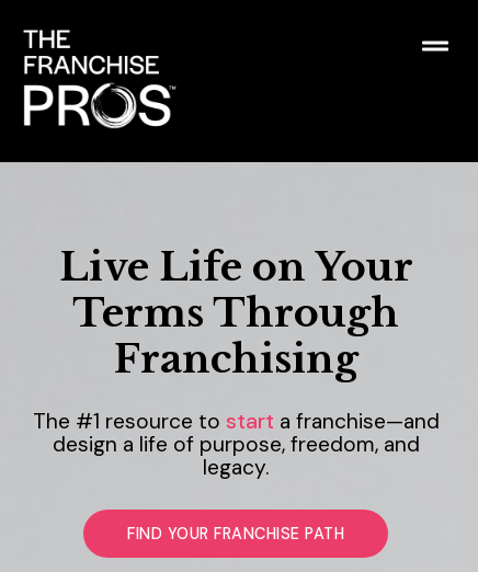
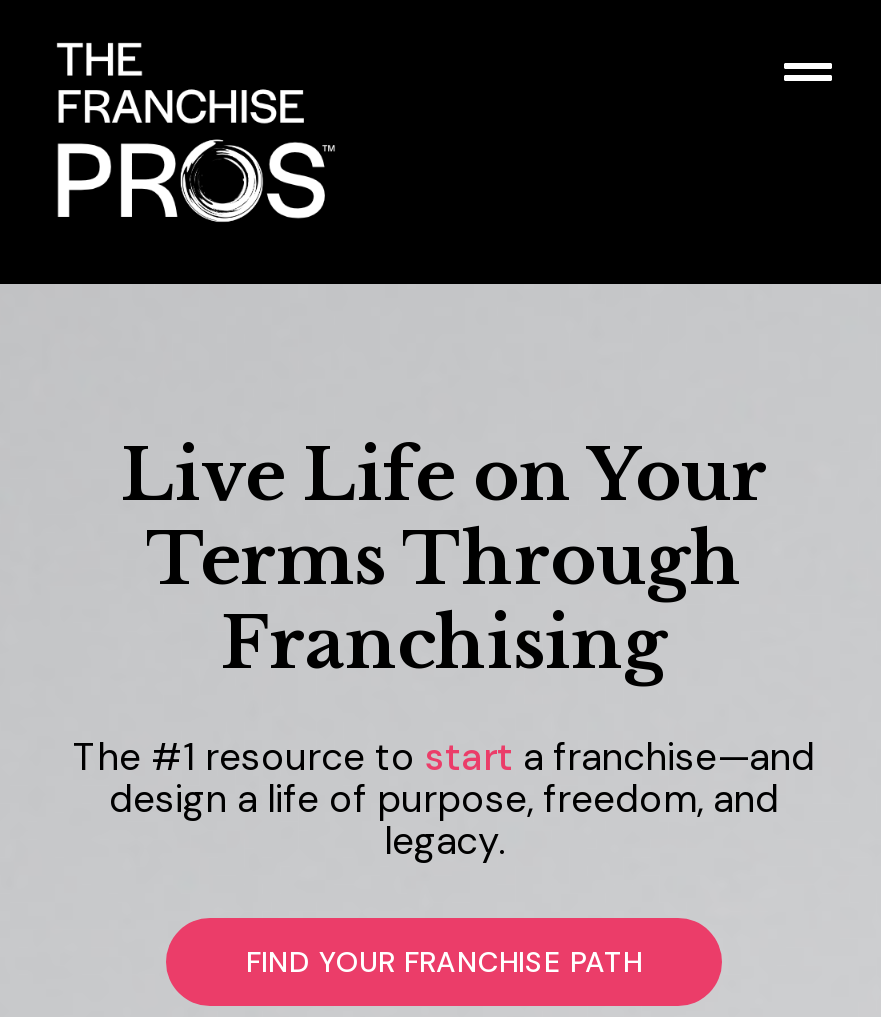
- The #1 resource to start a franchise—and
+ The #1 resource to scale a franchise—and
